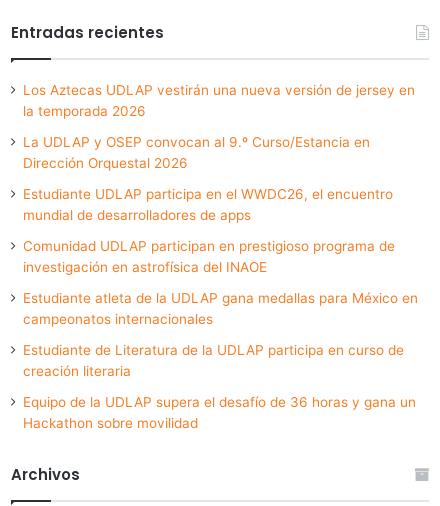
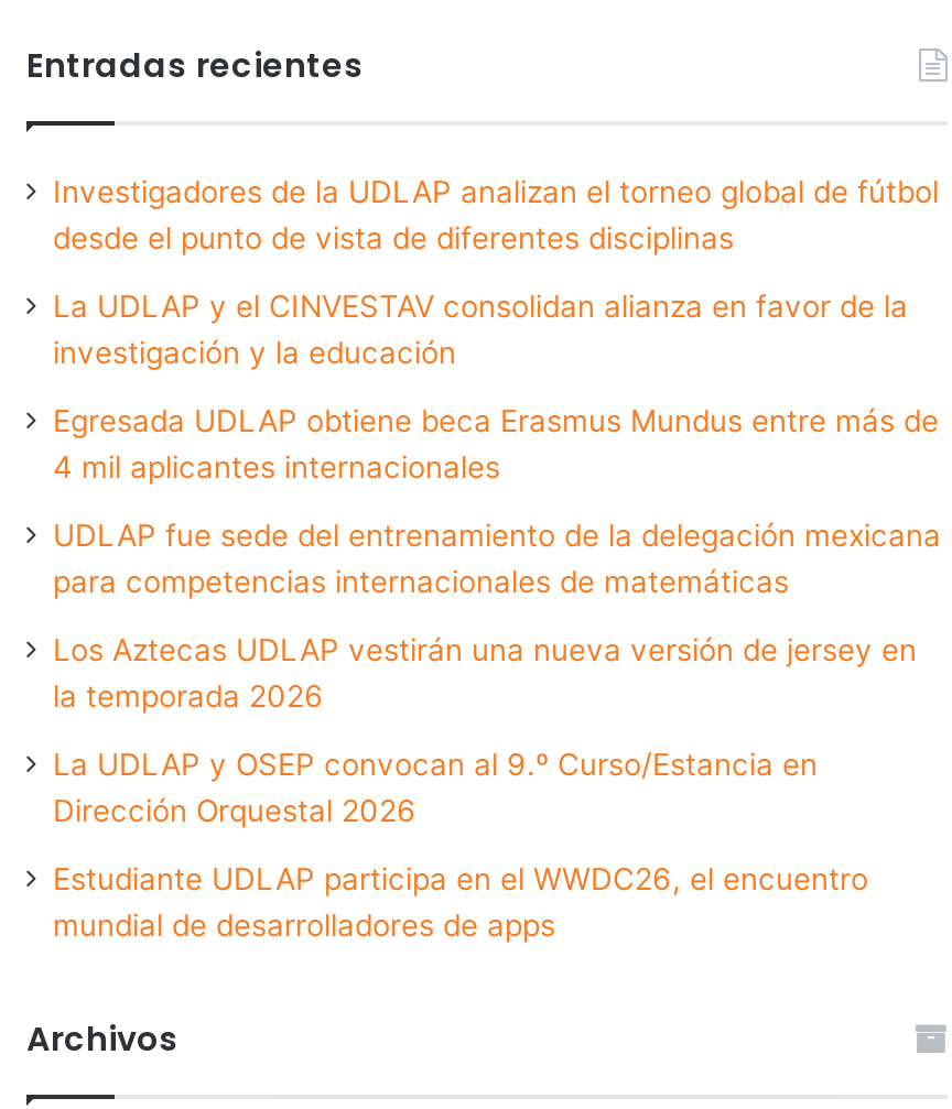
+ Investigadores de la UDLAP analizan el torneo global de fútbol
+ desde el punto de vista de diferentes disciplinas
+ La UDLAP y el CINVESTAV consolidan alianza en favor de la
+ investigación y la educación
+ Egresada UDLAP obtiene beca Erasmus Mundus entre más de
+ 4 mil aplicantes internacionales
+ UDLAP fue sede del entrenamiento de la delegación mexicana
+ para competencias internacionales de matemáticas

moved down: Los Aztecas UDLAP vestirán una nueva versión de jersey en | la temporada 2026 | La UDLAP y OSEP convocan al 9.º Curso/Estancia en | Dirección Orquestal 2026 | Estudiante UDLAP participa en el WWDC26, el encuentro | mundial de desarrolladores de apps

- Comunidad UDLAP participan en prestigioso programa de
- investigación en astrofísica del INAOE
- Estudiante atleta de la UDLAP gana medallas para México en
- campeonatos internacionales
- Estudiante de Literatura de la UDLAP participa en curso de
- creación literaria
- Equipo de la UDLAP supera el desafío de 36 horas y gana un
- Hackathon sobre movilidad
